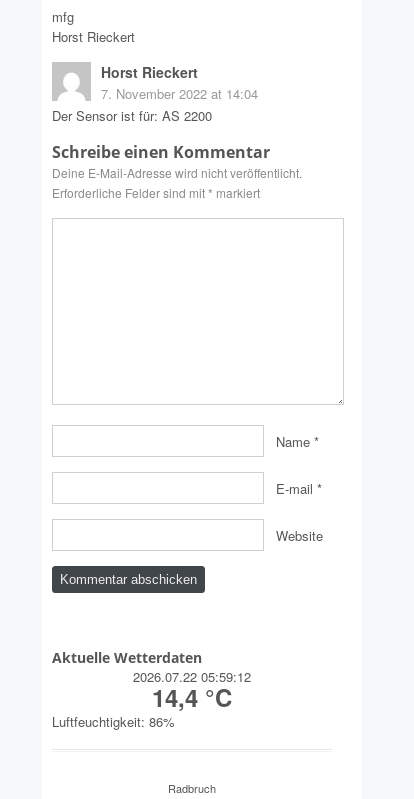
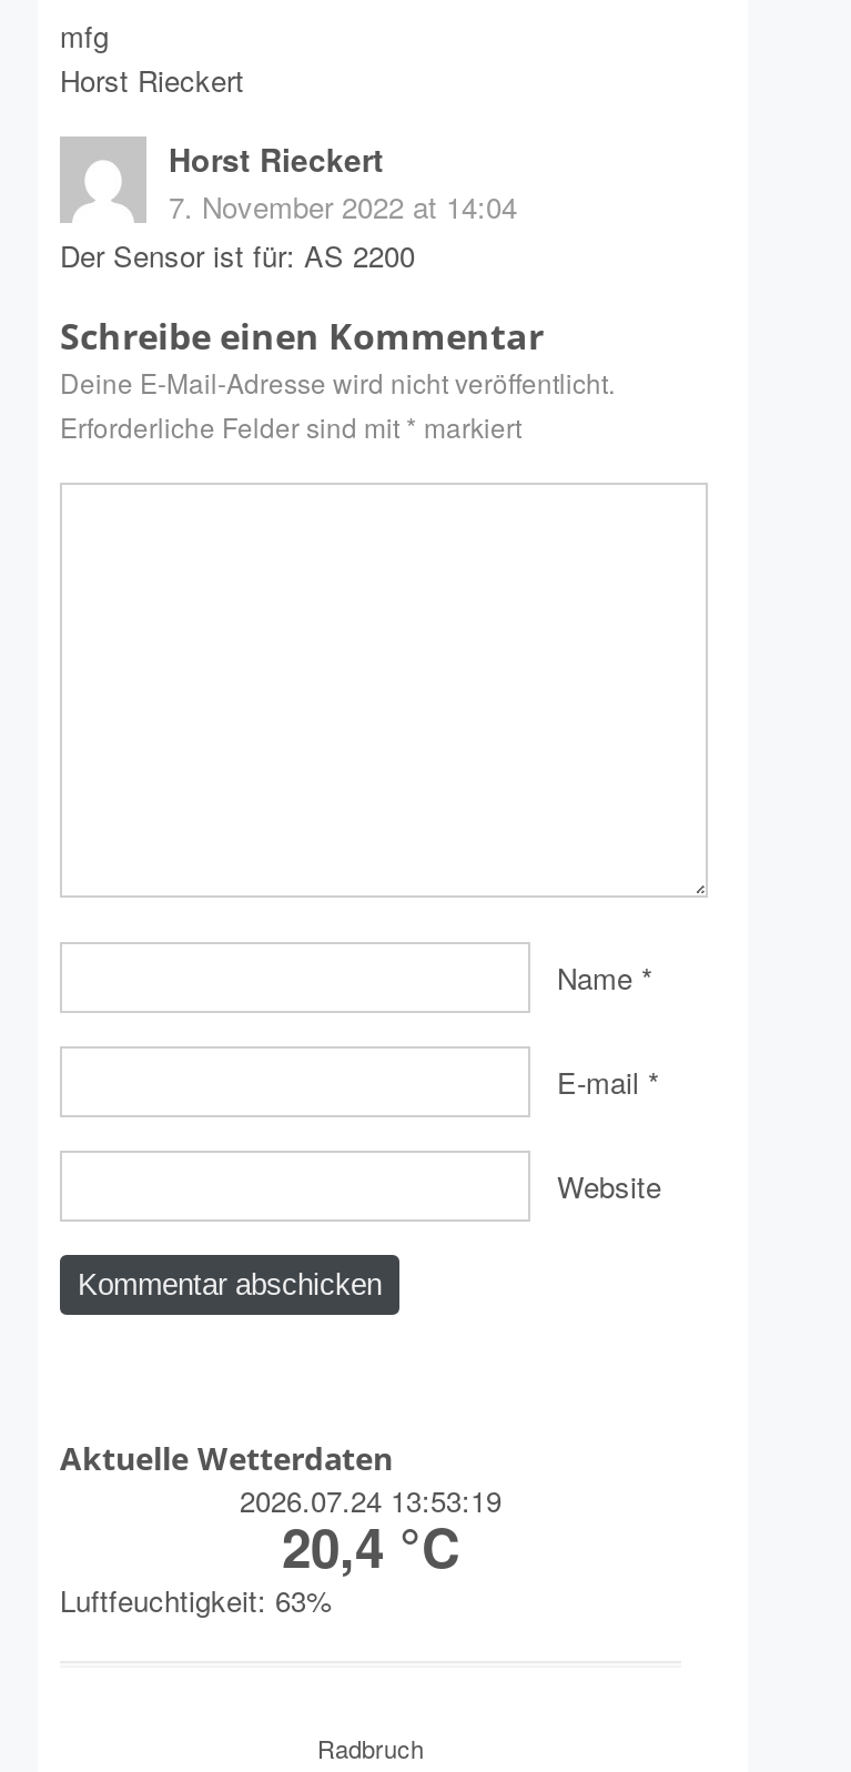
- 2026.07.22 05:59:12
+ 2026.07.24 13:53:19

- 14,4 °C
+ 20,4 °C

- Luftfeuchtigkeit: 86%
+ Luftfeuchtigkeit: 63%
